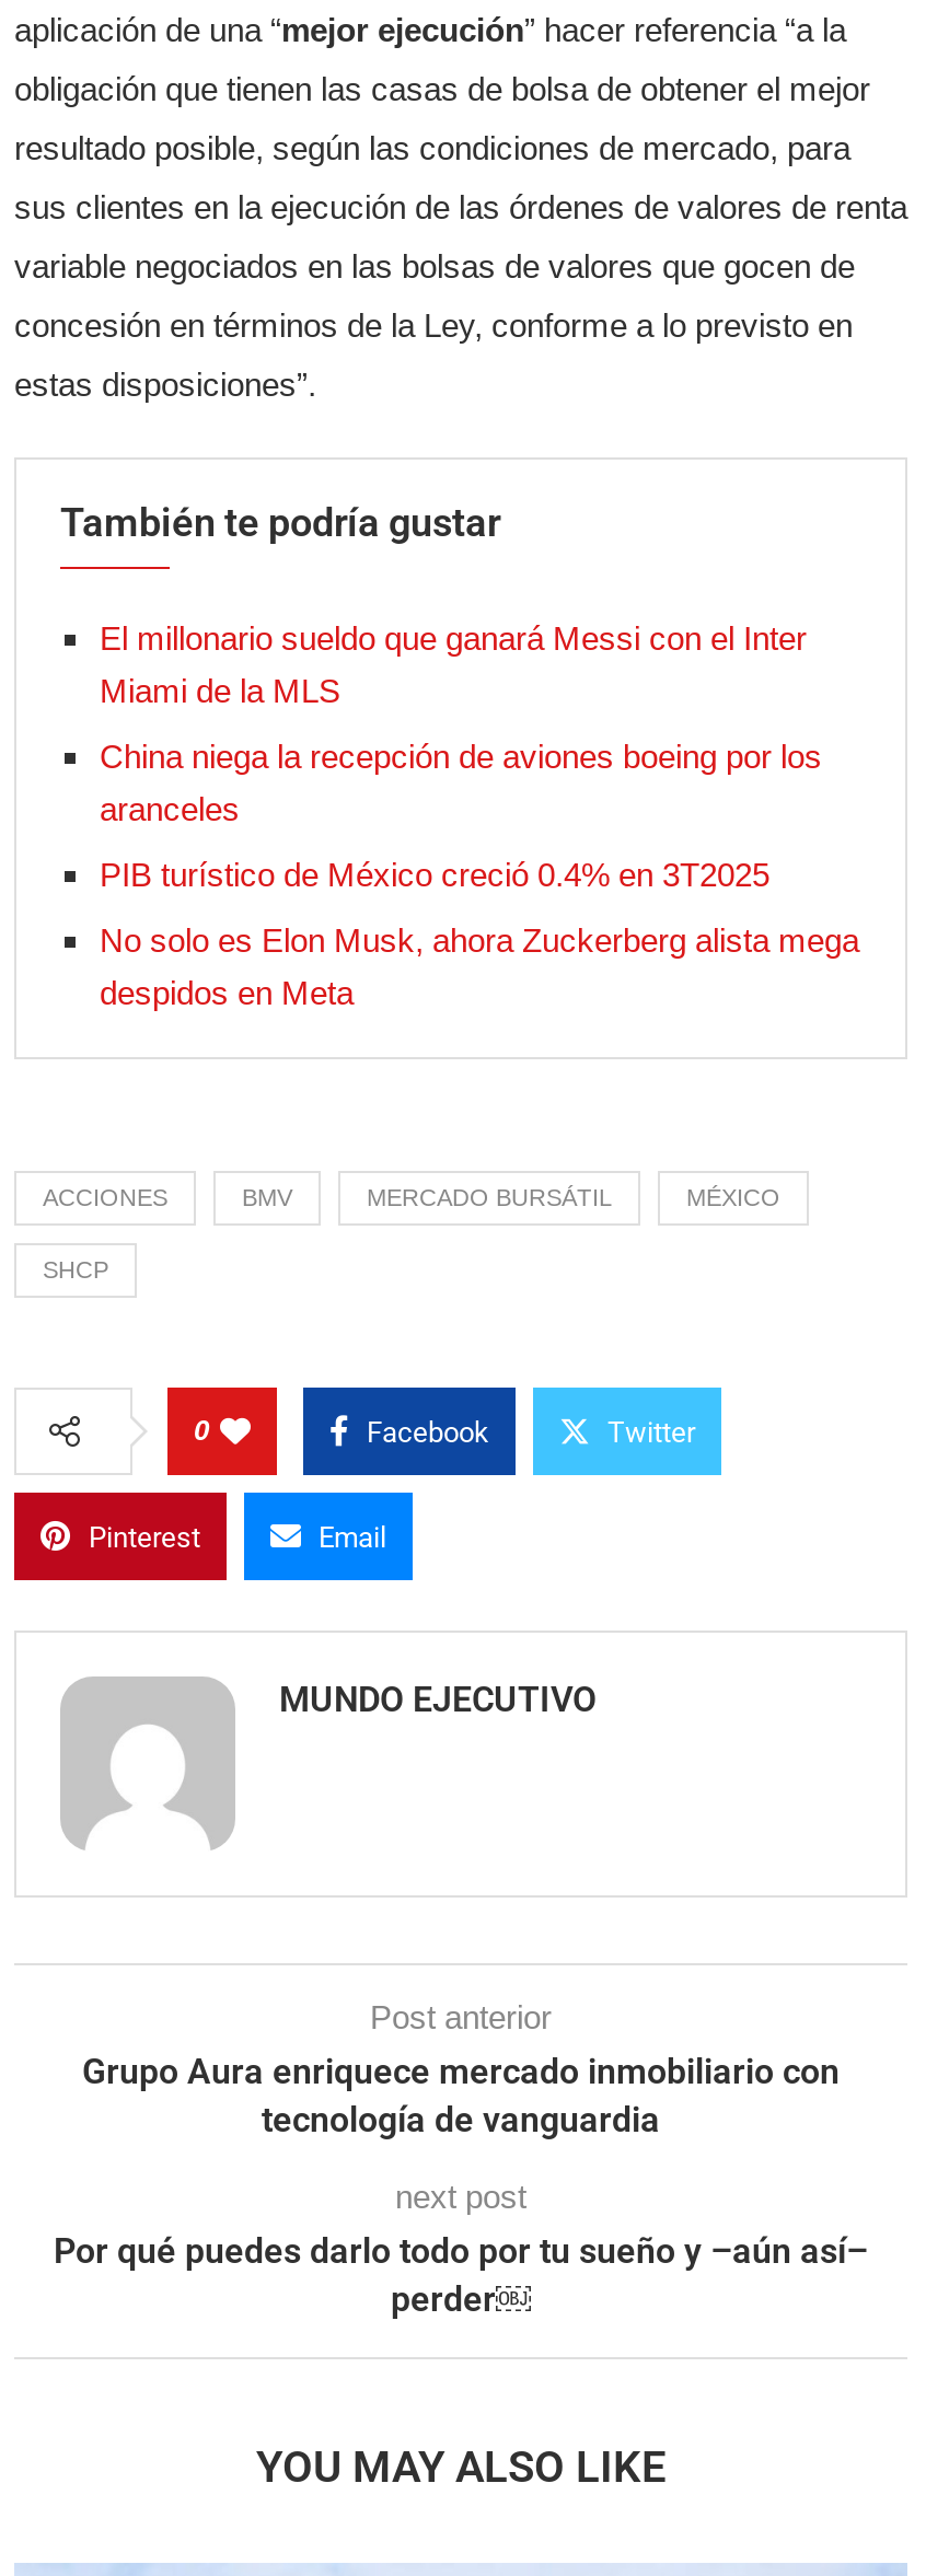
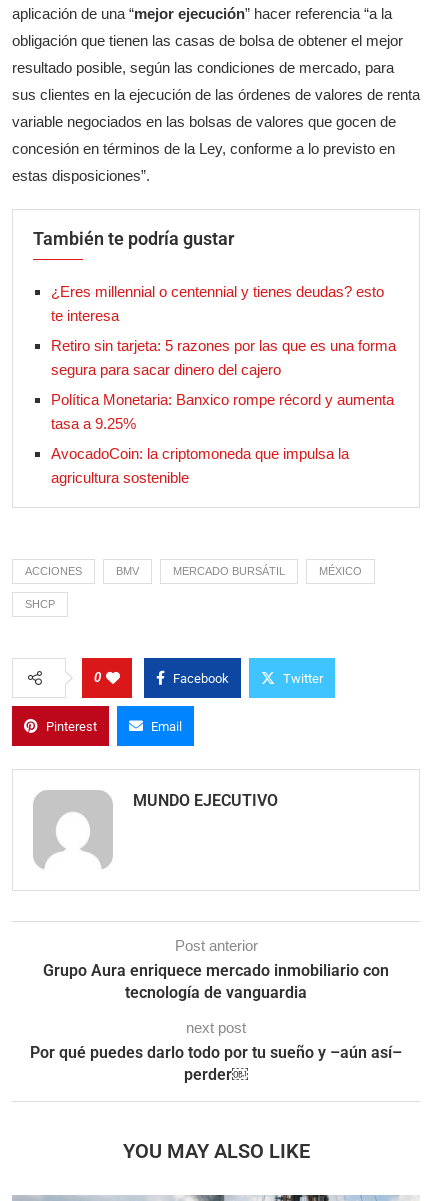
- El millonario sueldo que ganará Messi con el Inter
- Miami de la MLS
+ ¿Eres millennial o centennial y tienes deudas? esto
+ te interesa

- China niega la recepción de aviones boeing por los
- aranceles
+ Retiro sin tarjeta: 5 razones por las que es una forma
+ segura para sacar dinero del cajero

- PIB turístico de México creció 0.4% en 3T2025
+ Política Monetaria: Banxico rompe récord y aumenta
+ tasa a 9.25%

- No solo es Elon Musk, ahora Zuckerberg alista mega
- despidos en Meta
+ AvocadoCoin: la criptomoneda que impulsa la
+ agricultura sostenible
